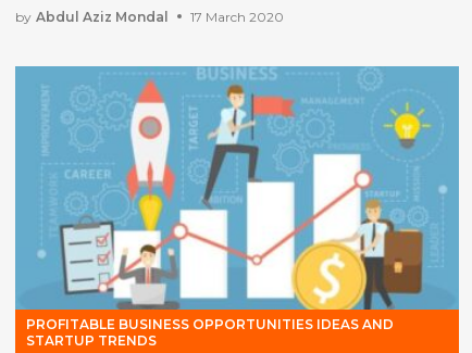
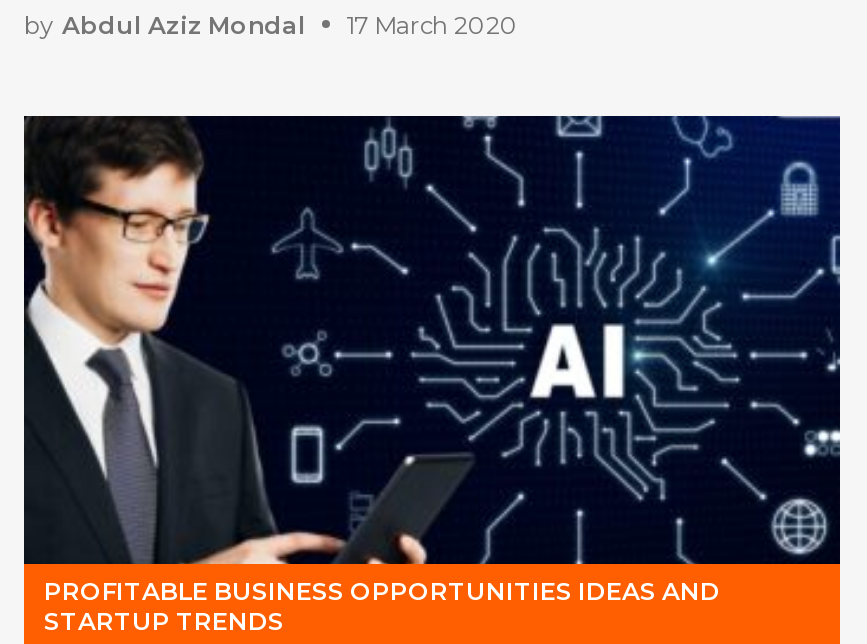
- [image]
+ [image]
